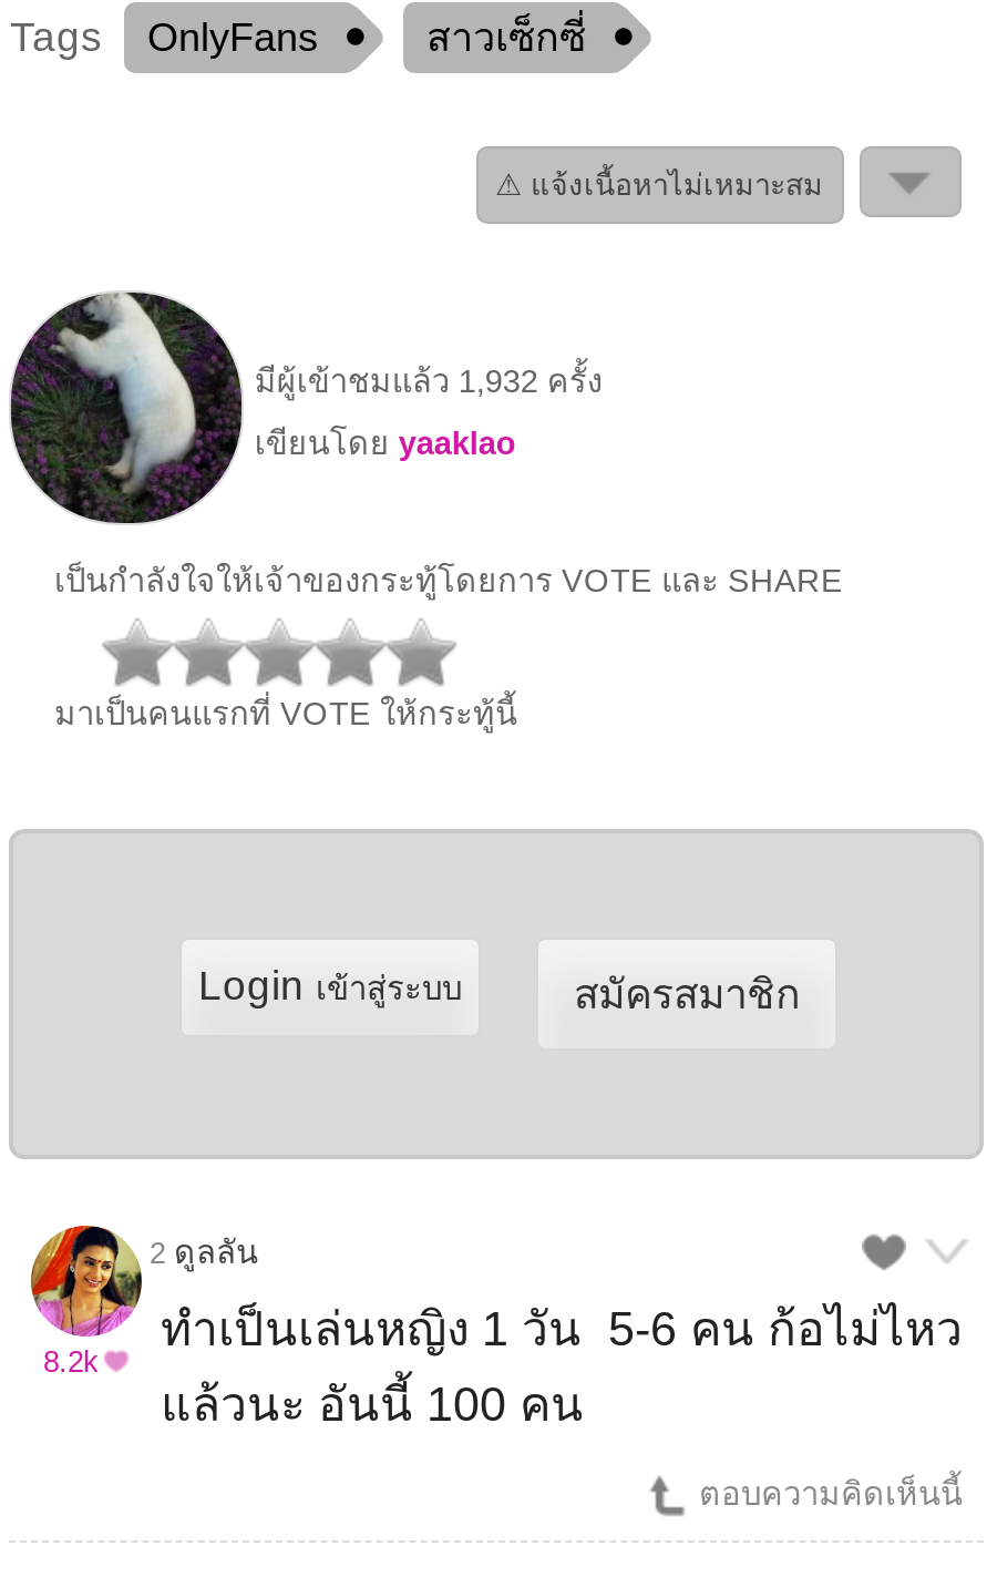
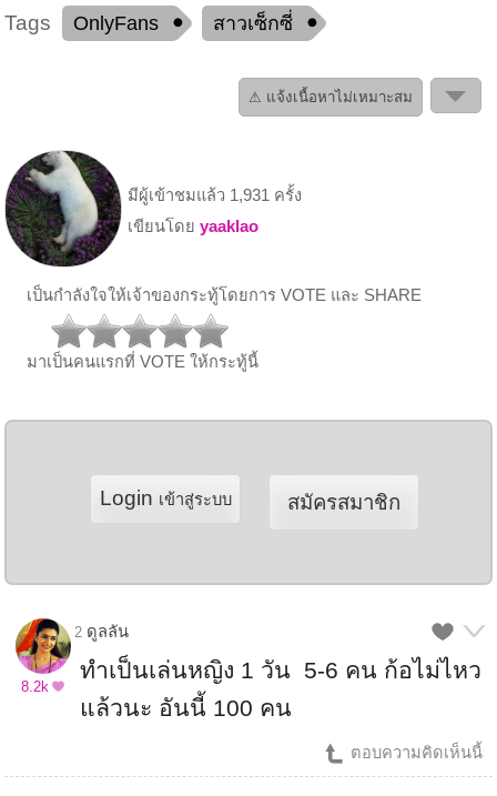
- มีผู้เข้าชมแล้ว 1,932 ครั้ง
+ มีผู้เข้าชมแล้ว 1,931 ครั้ง
